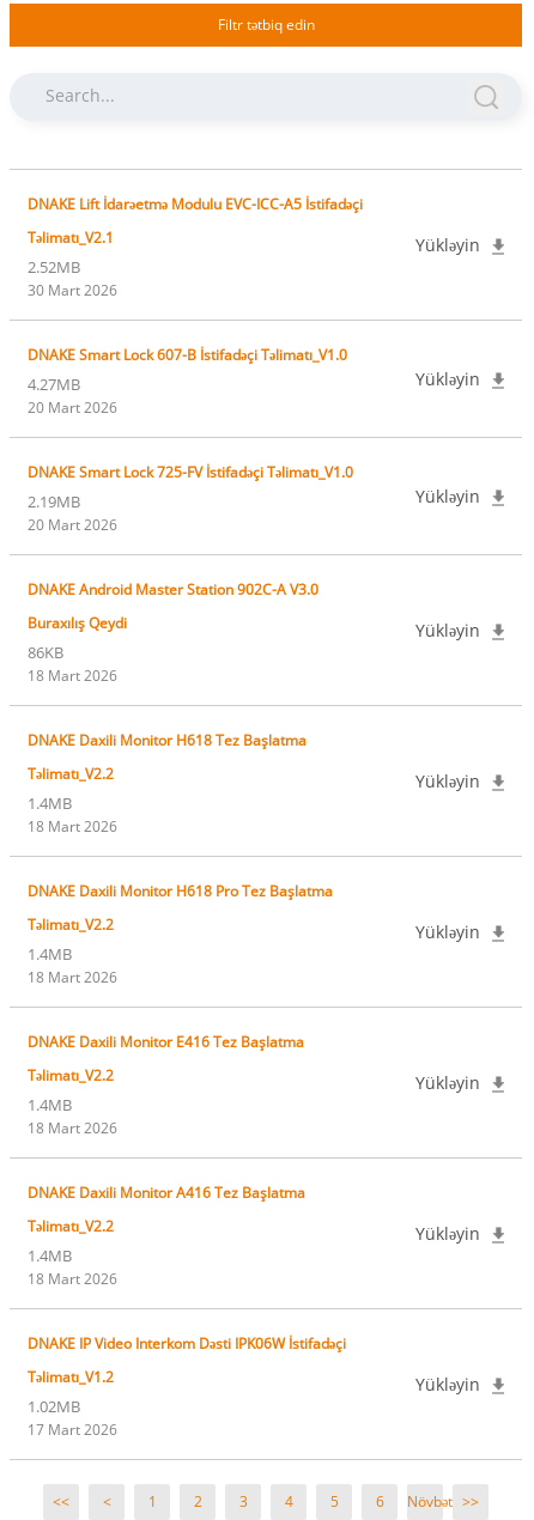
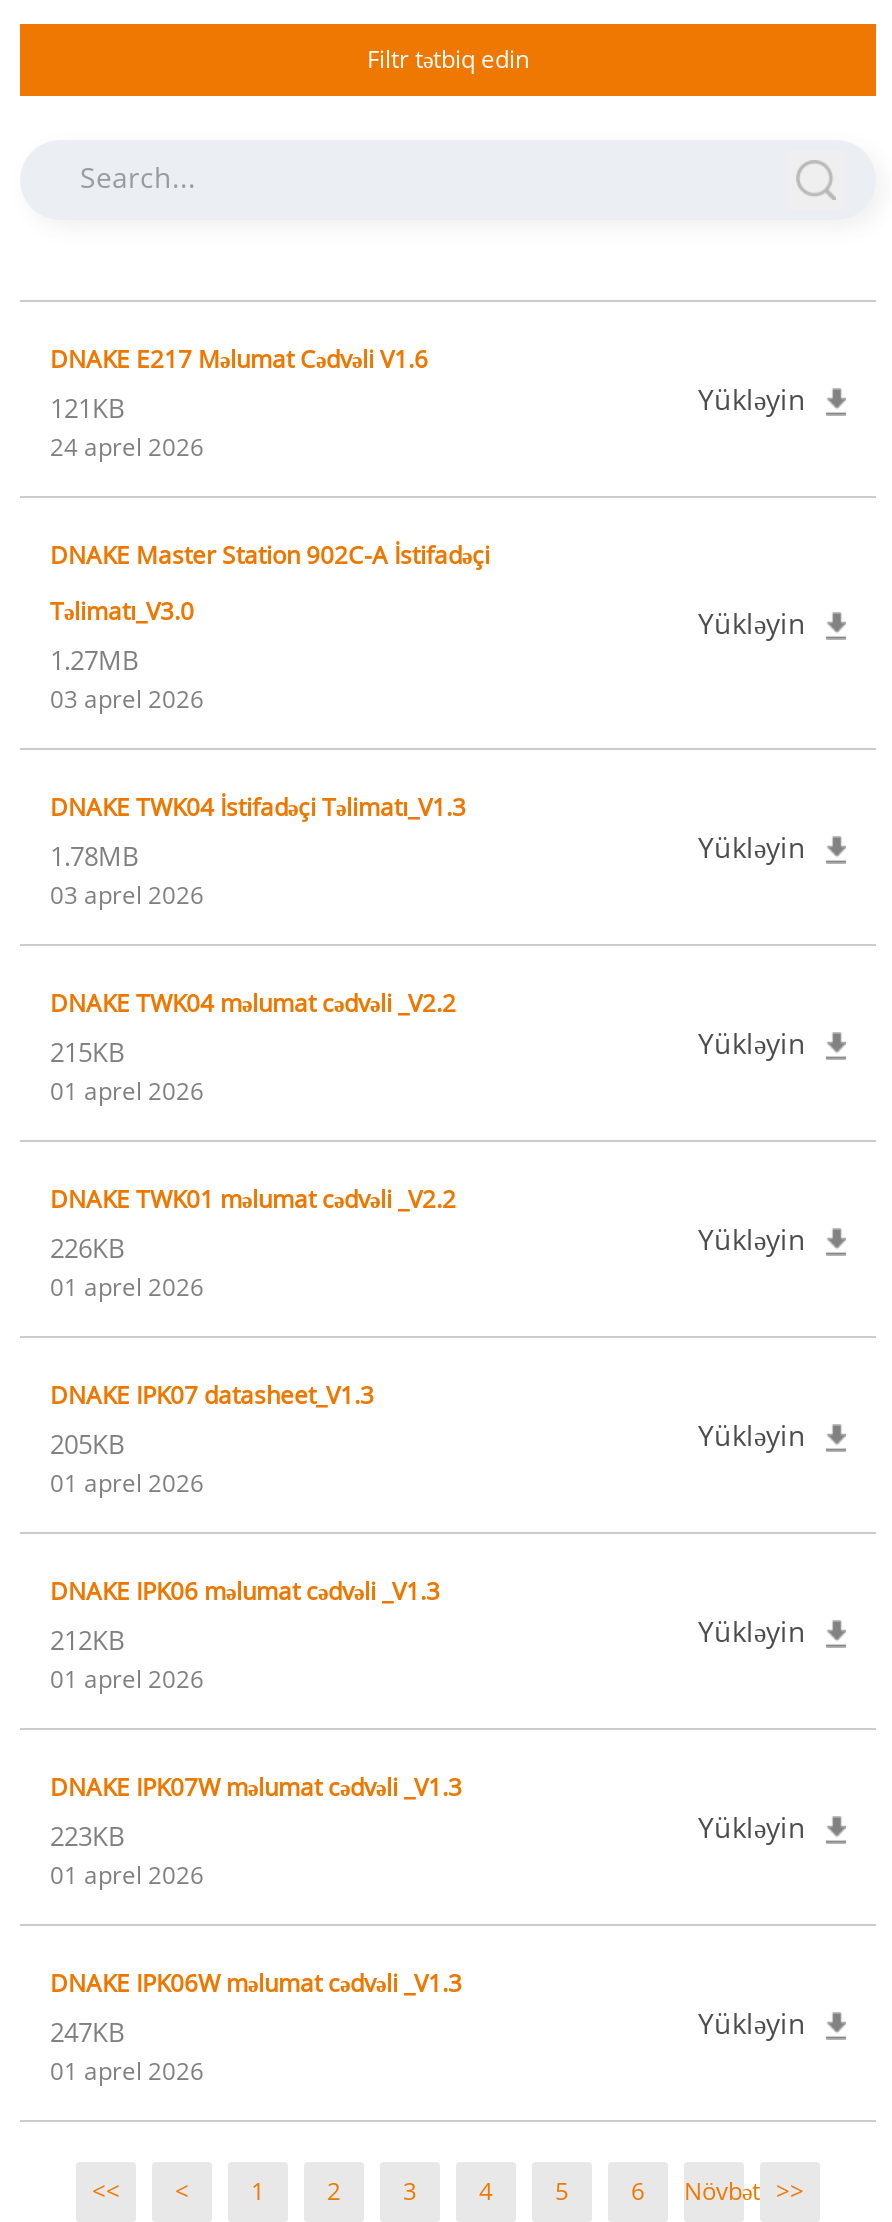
- DNAKE Lift İdarəetmə Modulu EVC-ICC-A5 İstifadəçi
- Təlimatı_V2.1
- 2.52MB
- 30 Mart 2026
+ DNAKE E217 Məlumat Cədvəli V1.6
+ 121KB
+ 24 aprel 2026

- DNAKE Smart Lock 607-B İstifadəçi Təlimatı_V1.0
- 4.27MB
- 20 Mart 2026
+ DNAKE Master Station 902C-A İstifadəçi
+ Təlimatı_V3.0
+ 1.27MB
+ 03 aprel 2026

- DNAKE Smart Lock 725-FV İstifadəçi Təlimatı_V1.0
- 2.19MB
- 20 Mart 2026
+ DNAKE TWK04 İstifadəçi Təlimatı_V1.3
+ 1.78MB
+ 03 aprel 2026

- DNAKE Android Master Station 902C-A V3.0
- Buraxılış Qeydi
- 86KB
- 18 Mart 2026
+ DNAKE TWK04 məlumat cədvəli _V2.2
+ 215KB
+ 01 aprel 2026

- DNAKE Daxili Monitor H618 Tez Başlatma
- Təlimatı_V2.2
- 1.4MB
- 18 Mart 2026
+ DNAKE TWK01 məlumat cədvəli _V2.2
+ 226KB
+ 01 aprel 2026

- DNAKE Daxili Monitor H618 Pro Tez Başlatma
- Təlimatı_V2.2
- 1.4MB
- 18 Mart 2026
+ DNAKE IPK07 datasheet_V1.3
+ 205KB
+ 01 aprel 2026

- DNAKE Daxili Monitor E416 Tez Başlatma
- Təlimatı_V2.2
- 1.4MB
- 18 Mart 2026
+ DNAKE IPK06 məlumat cədvəli _V1.3
+ 212KB
+ 01 aprel 2026

- DNAKE Daxili Monitor A416 Tez Başlatma
- Təlimatı_V2.2
- 1.4MB
- 18 Mart 2026
+ DNAKE IPK07W məlumat cədvəli _V1.3
+ 223KB
+ 01 aprel 2026

- DNAKE IP Video Interkom Dəsti IPK06W İstifadəçi
- Təlimatı_V1.2
- 1.02MB
- 17 Mart 2026
+ DNAKE IPK06W məlumat cədvəli _V1.3
+ 247KB
+ 01 aprel 2026
